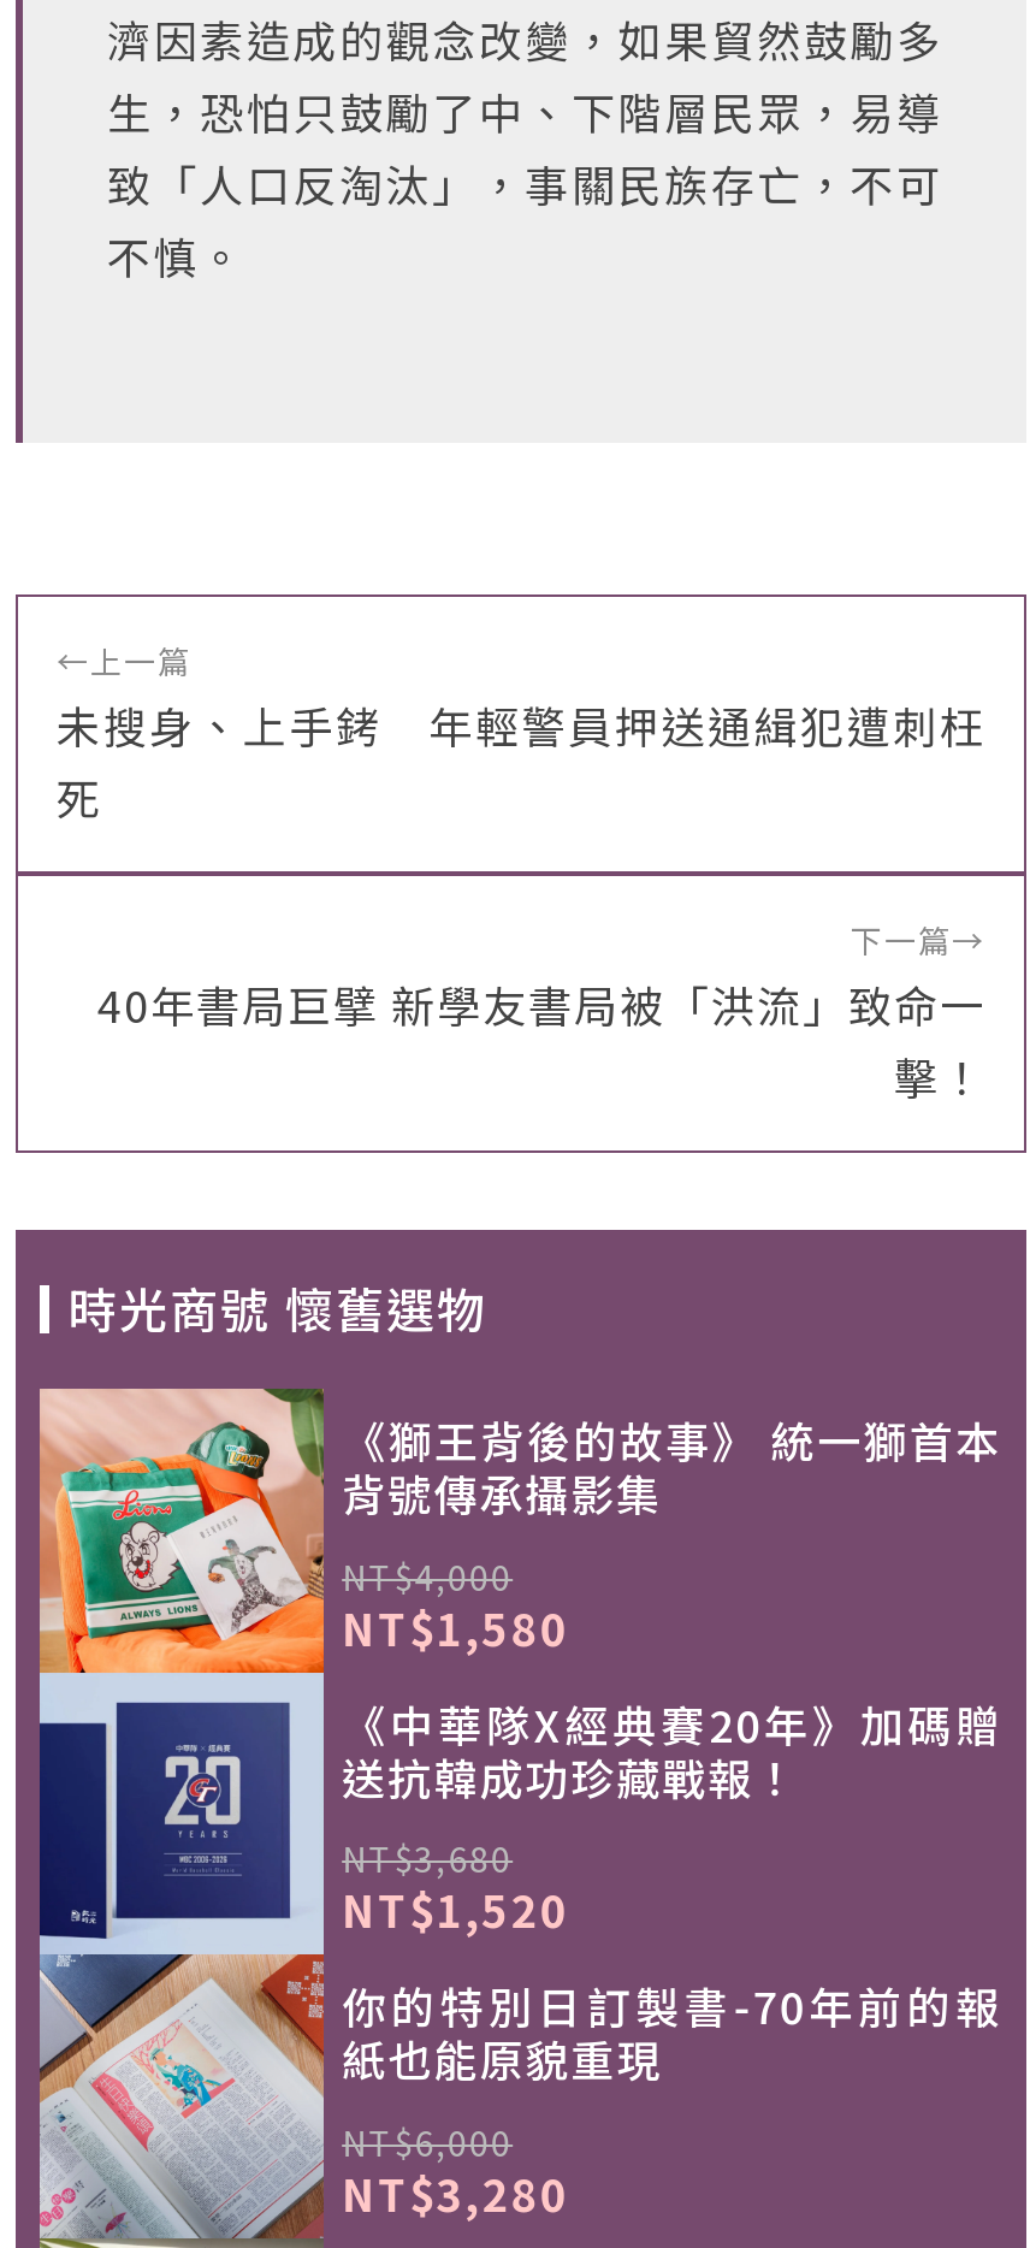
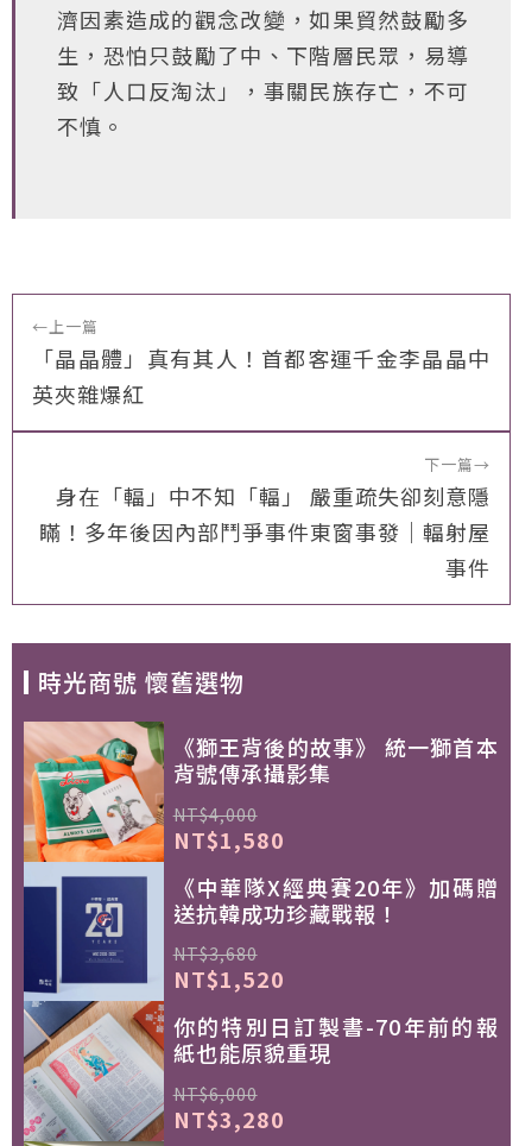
- 未搜身、上手銬 年輕警員押送通緝犯遭刺枉
- 死
+ 「晶晶體」真有其人！首都客運千金李晶晶中
+ 英夾雜爆紅

- 40年書局巨擘 新學友書局被「洪流」致命一
- 擊！
+ 身在「輻」中不知「輻」 嚴重疏失卻刻意隱
+ 瞞！多年後因內部鬥爭事件東窗事發｜輻射屋
+ 事件
